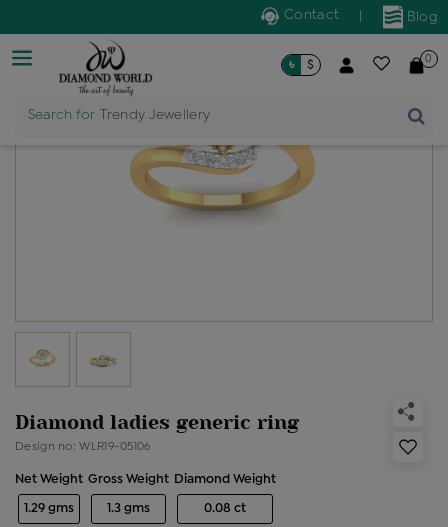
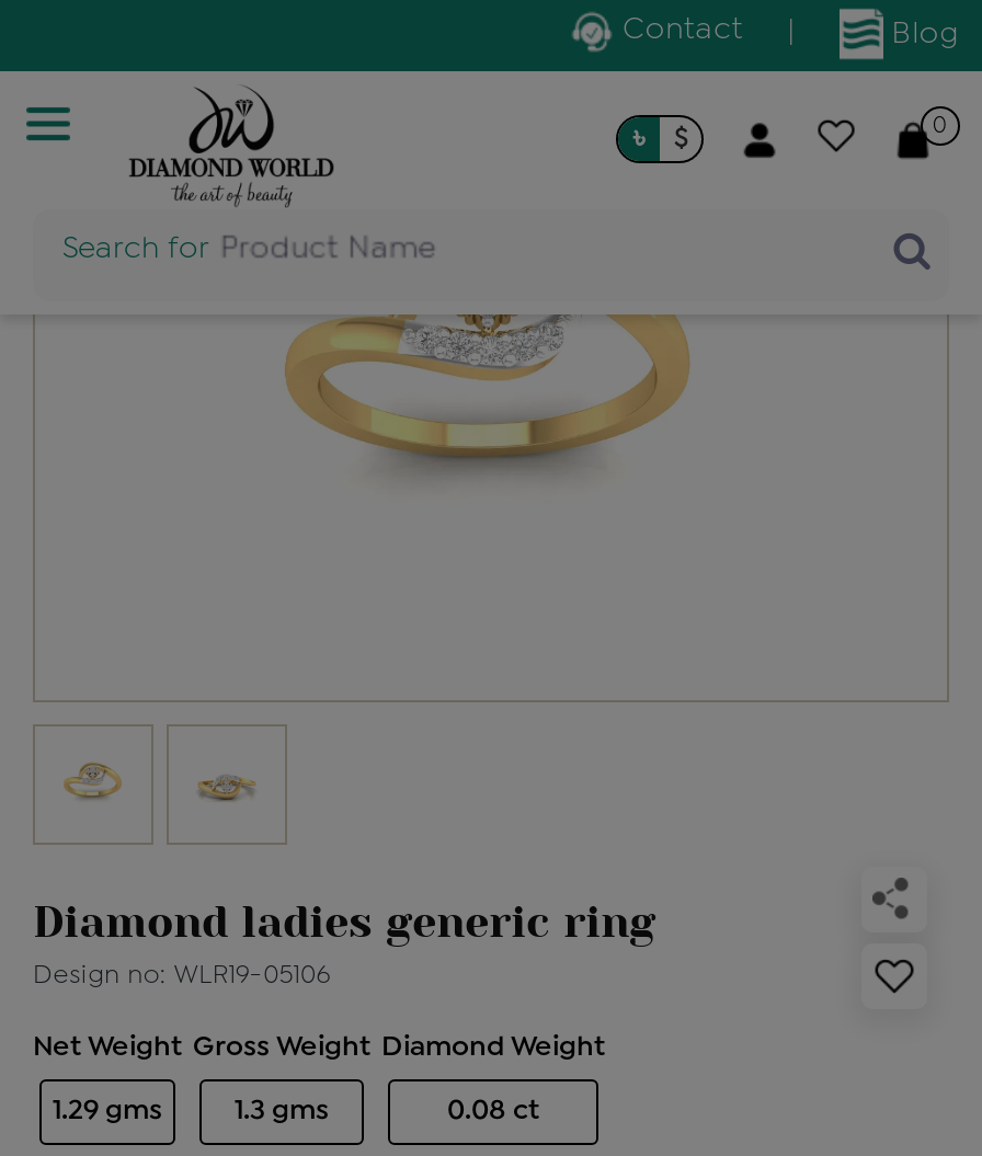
- Search for Trendy Jewellery
+ Search for Product Name
